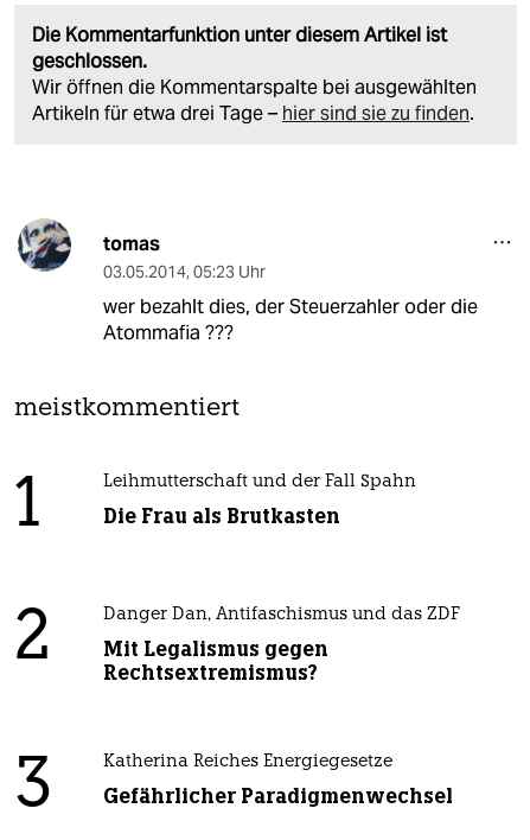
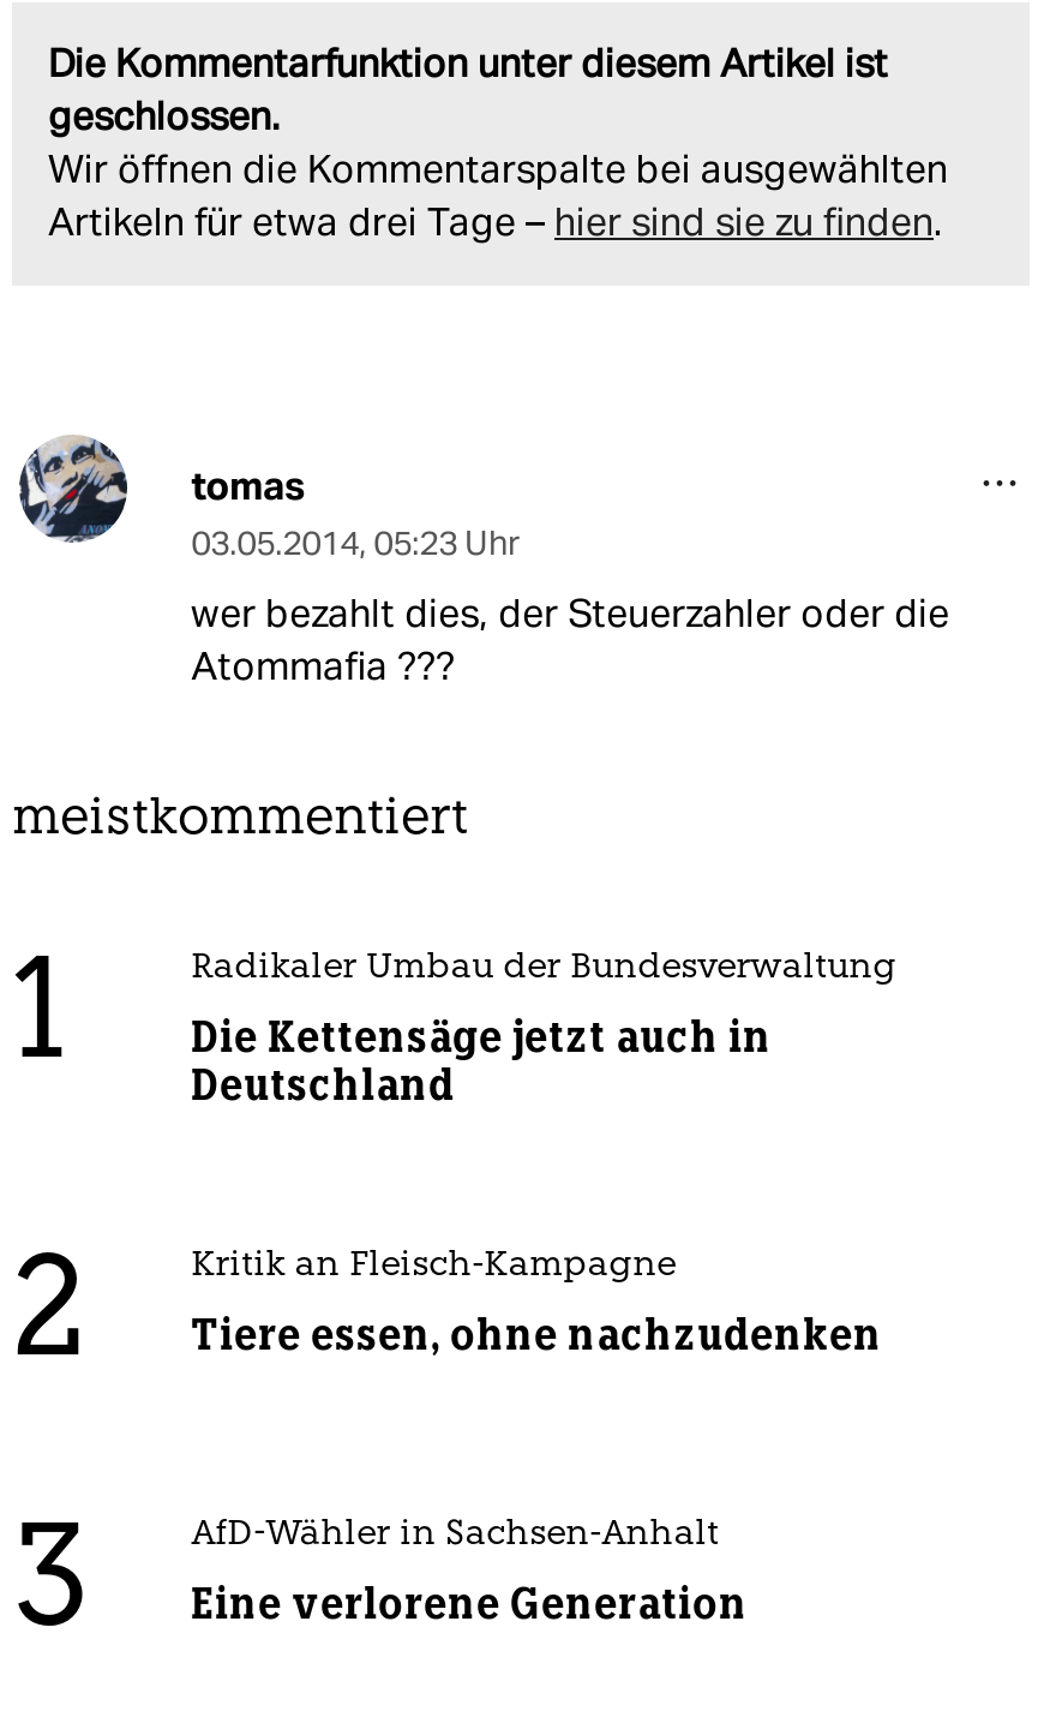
- Leihmutterschaft und der Fall Spahn
+ Radikaler Umbau der Bundesverwaltung

- Die Frau als Brutkasten
+ Die Kettensäge jetzt auch in
+ Deutschland

- Danger Dan, Antifaschismus und das ZDF
+ Kritik an Fleisch-Kampagne

- Mit Legalismus gegen
- Rechtsextremismus?
+ Tiere essen, ohne nachzudenken

- Katherina Reiches Energiegesetze
+ AfD-Wähler in Sachsen-Anhalt

- Gefährlicher Paradigmenwechsel
+ Eine verlorene Generation
